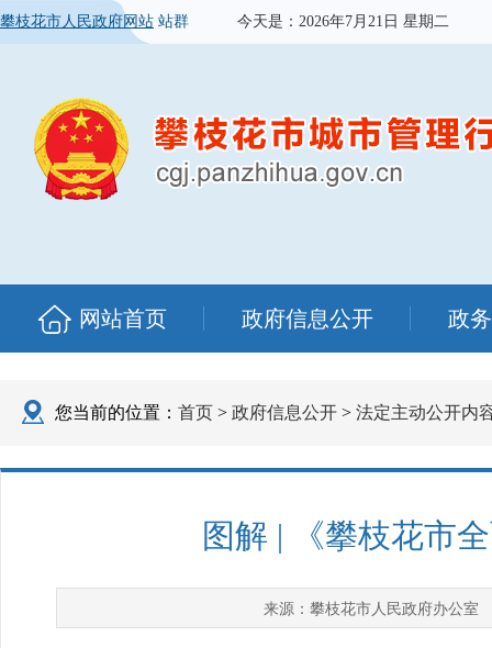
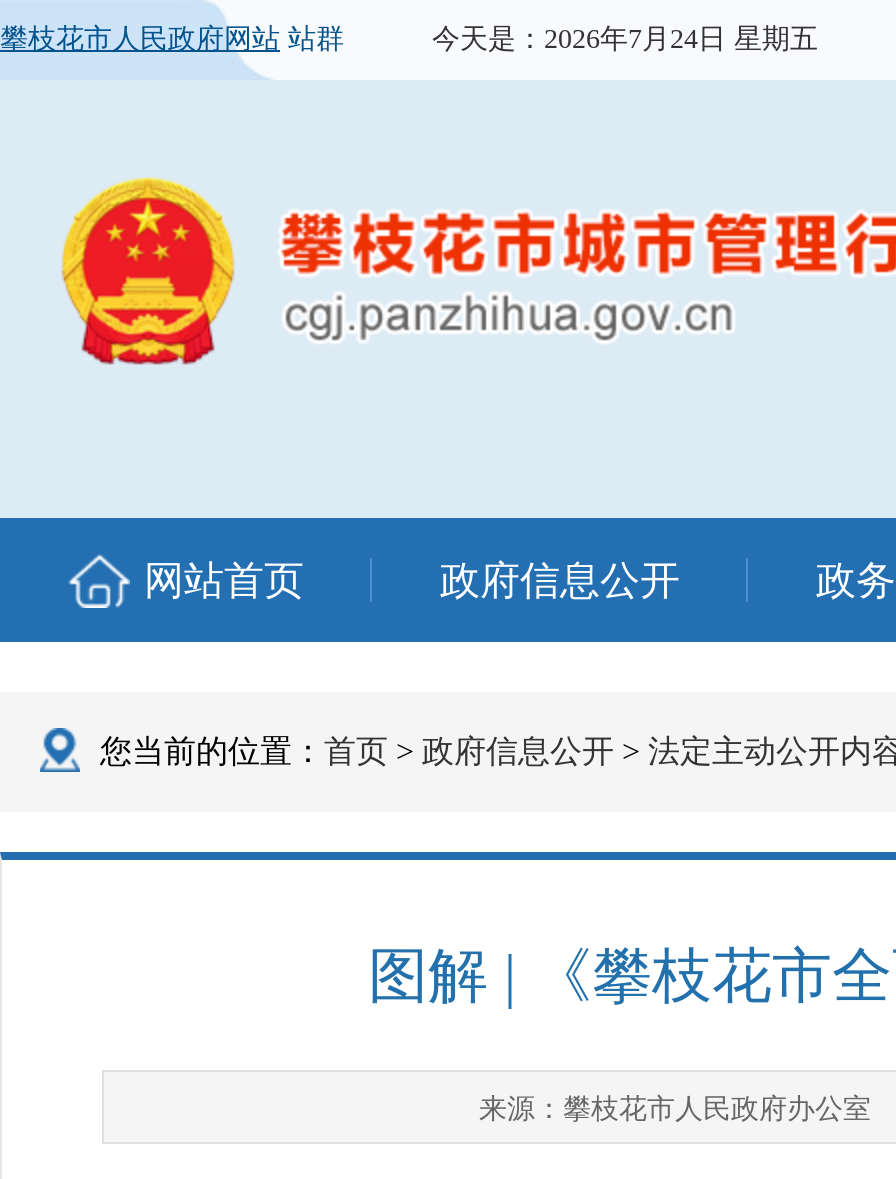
- 今天是：2026年7月21日 星期二
+ 今天是：2026年7月24日 星期五
